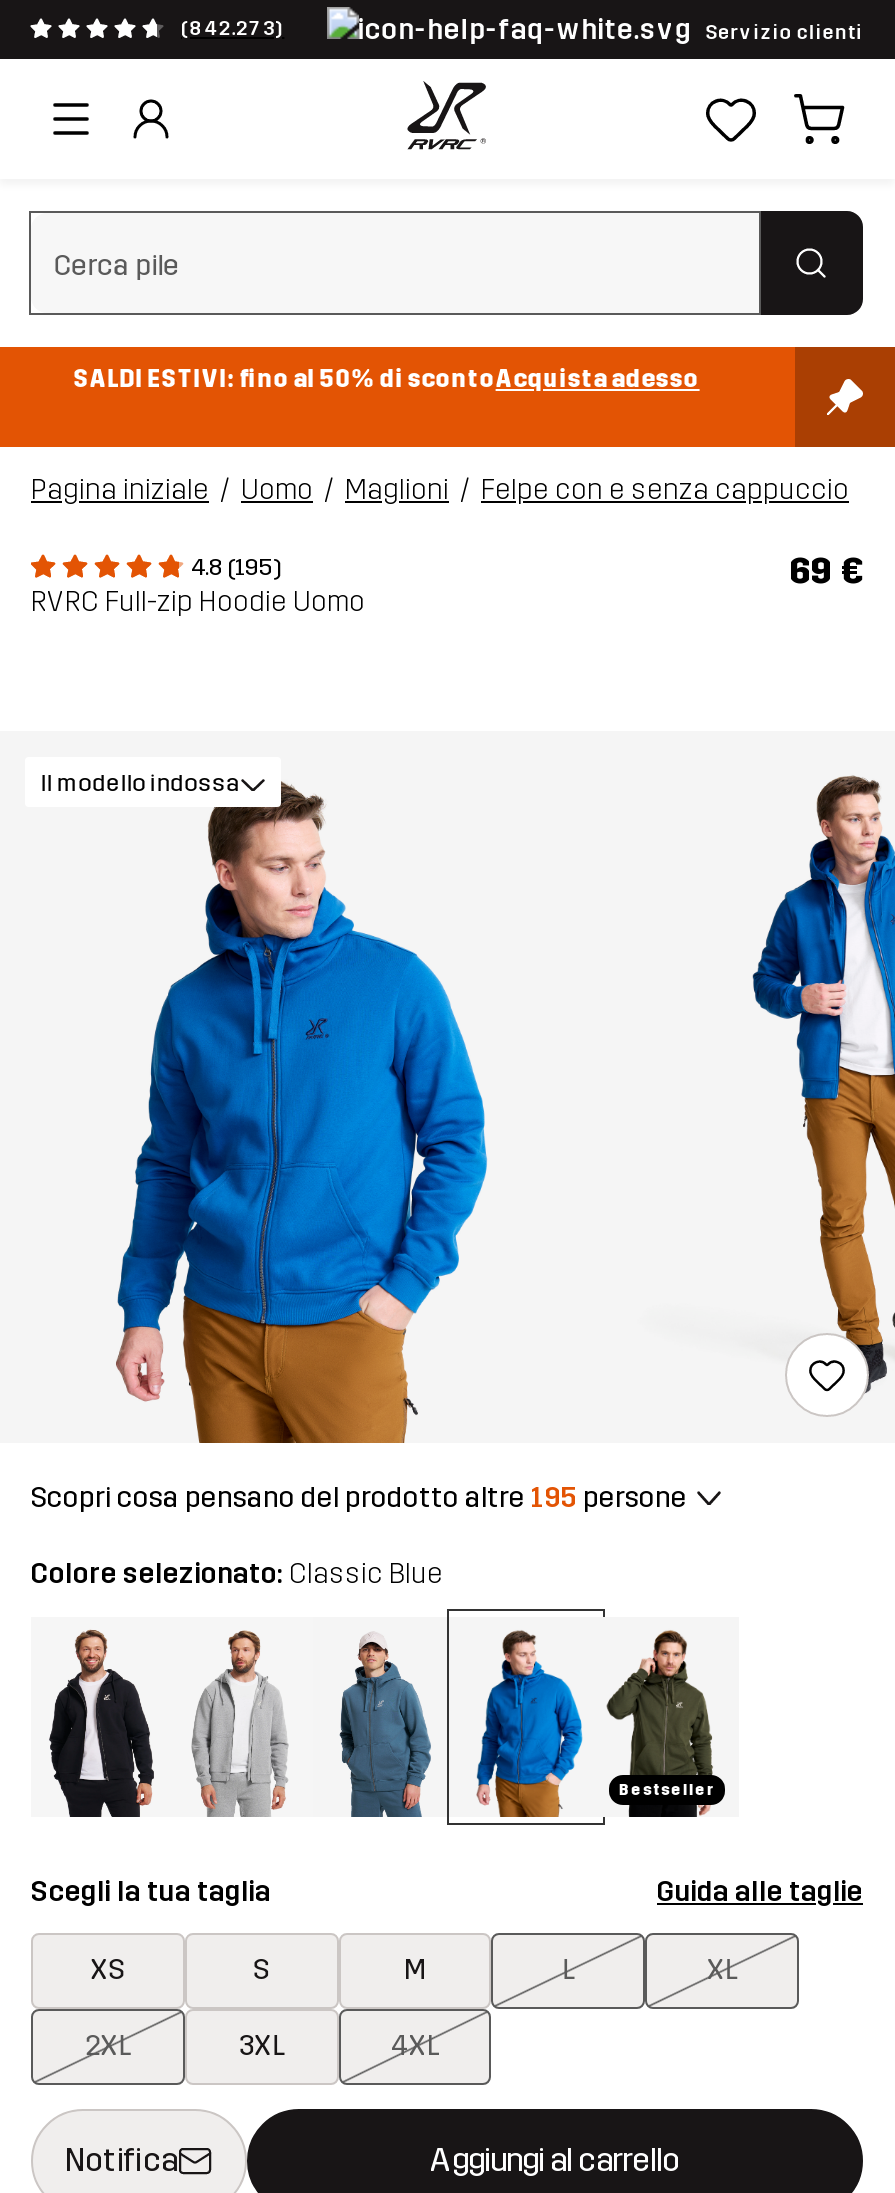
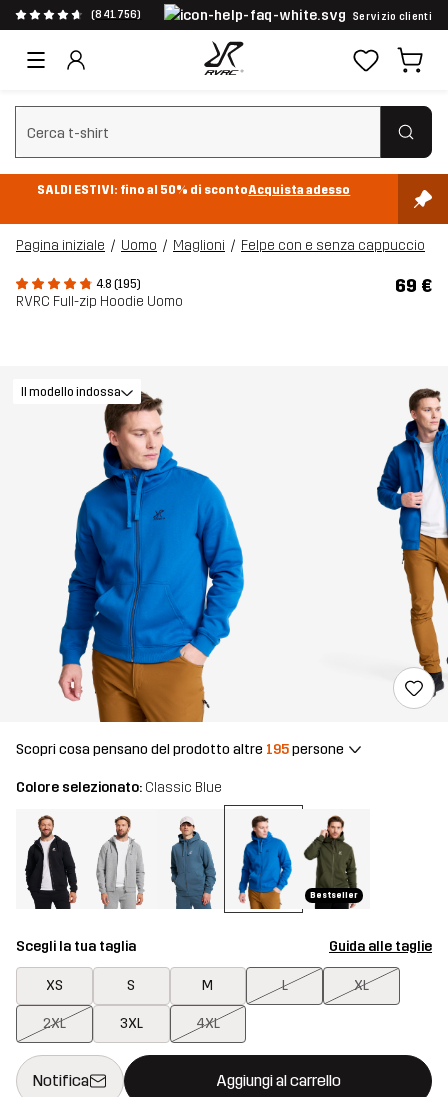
- (842.273)
+ (841.756)
